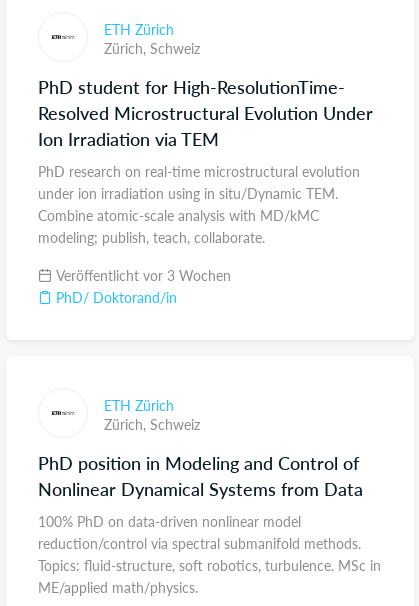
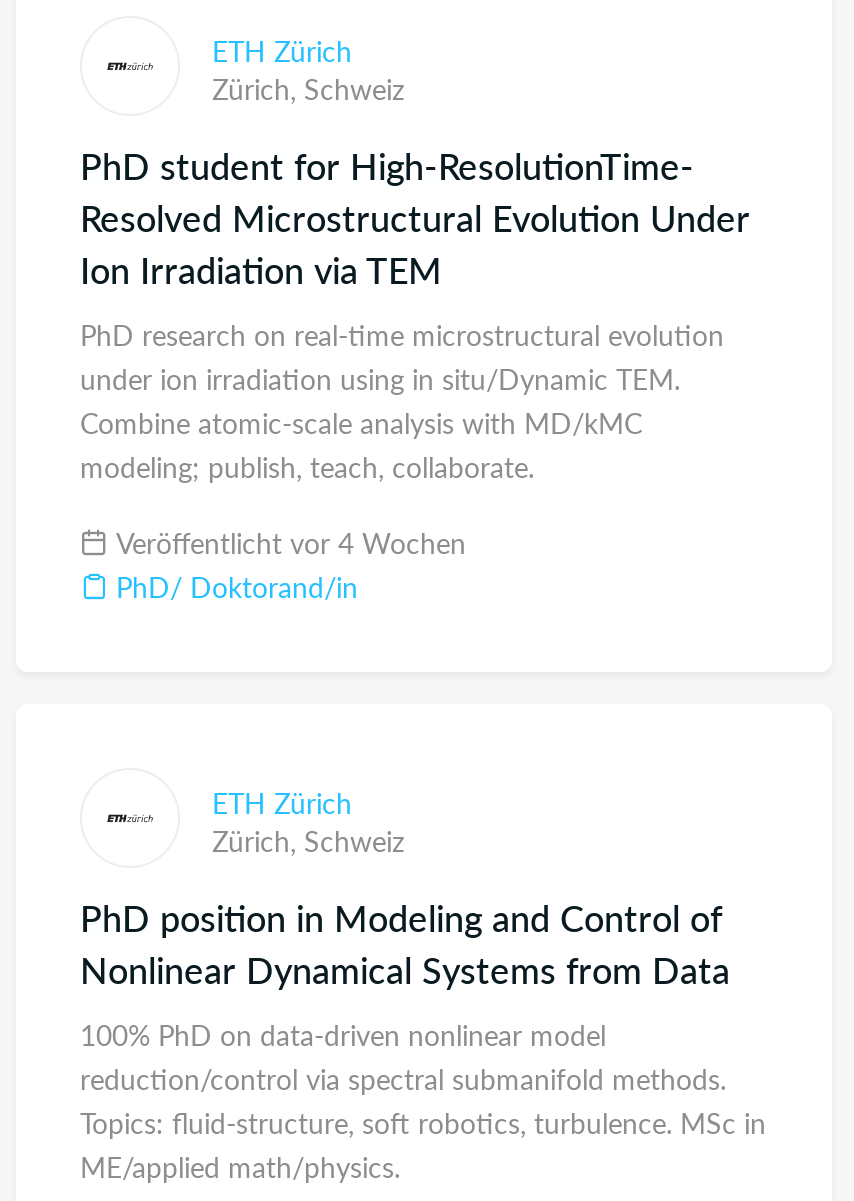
- Veröffentlicht vor 3 Wochen
+ Veröffentlicht vor 4 Wochen
